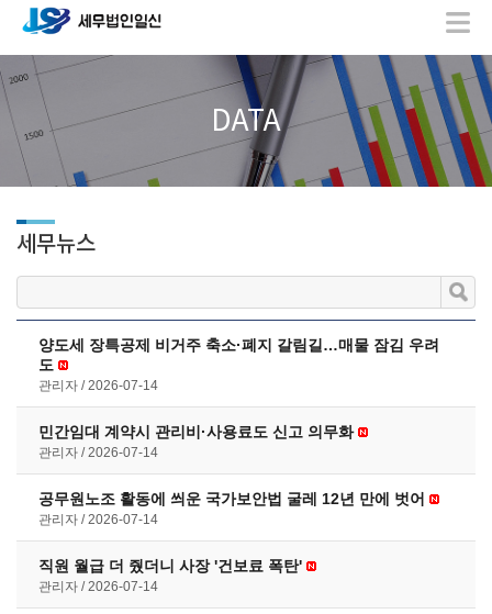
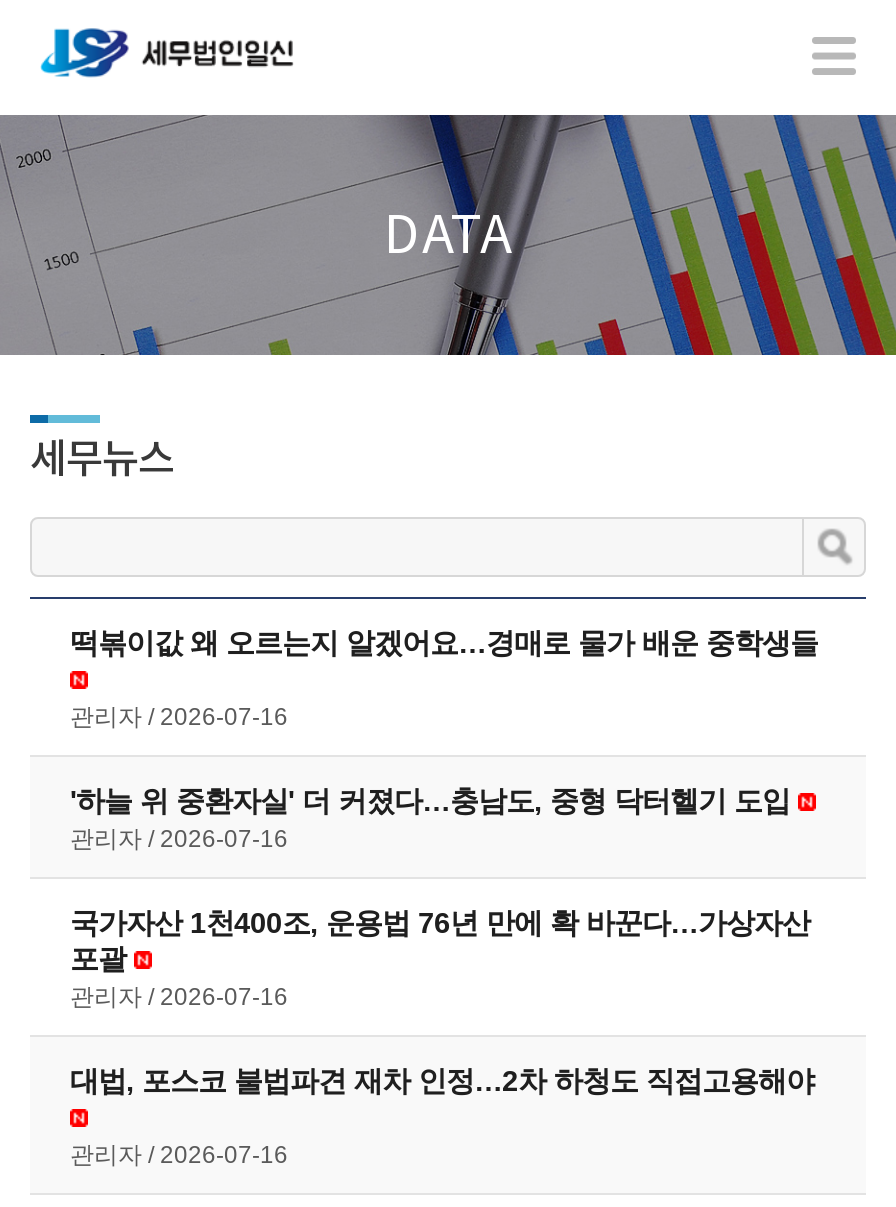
- 양도세 장특공제 비거주 축소·폐지 갈림길…매물 잠김 우려
- 도
+ 떡볶이값 왜 오르는지 알겠어요…경매로 물가 배운 중학생들

- 관리자 2026-07-14
+ 관리자 2026-07-16

- 민간임대 계약시 관리비·사용료도 신고 의무화
+ '하늘 위 중환자실' 더 커졌다…충남도, 중형 닥터헬기 도입

- 관리자 2026-07-14
+ 관리자 2026-07-16

- 공무원노조 활동에 씌운 국가보안법 굴레 12년 만에 벗어
+ 국가자산 1천400조, 운용법 76년 만에 확 바꾼다…가상자산
+ 포괄

- 관리자 2026-07-14
+ 관리자 2026-07-16

- 직원 월급 더 줬더니 사장 '건보료 폭탄'
+ 대법, 포스코 불법파견 재차 인정…2차 하청도 직접고용해야

- 관리자 2026-07-14
+ 관리자 2026-07-16
